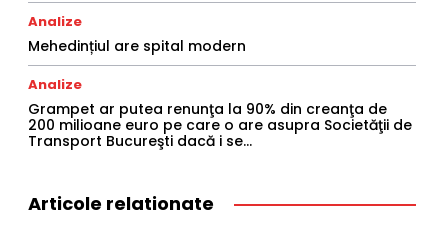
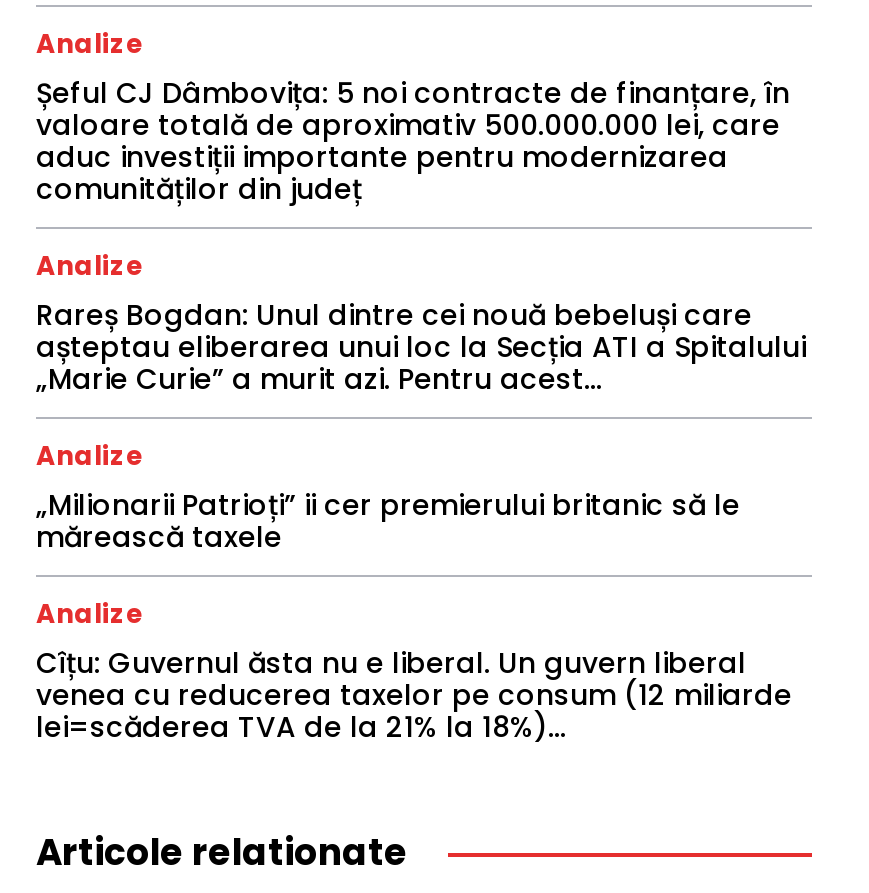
- Mehedințiul are spital modern
+ Șeful CJ Dâmbovița: 5 noi contracte de finanțare, în
+ valoare totală de aproximativ 500.000.000 lei, care
+ aduc investiții importante pentru modernizarea
+ comunităților din județ

- Grampet ar putea renunţa la 90% din creanţa de
- 200 milioane euro pe care o are asupra Societăţii de
- Transport Bucureşti dacă i se...
+ Rareș Bogdan: Unul dintre cei nouă bebeluși care
+ așteptau eliberarea unui loc la Secția ATI a Spitalului
+ „Marie Curie” a murit azi. Pentru acest...
+ Analize
+ „Milionarii Patrioți” ii cer premierului britanic să le
+ mărească taxele
+ Analize
+ Cîțu: Guvernul ăsta nu e liberal. Un guvern liberal
+ venea cu reducerea taxelor pe consum (12 miliarde
+ lei=scăderea TVA de la 21% la 18%)...
